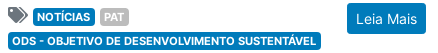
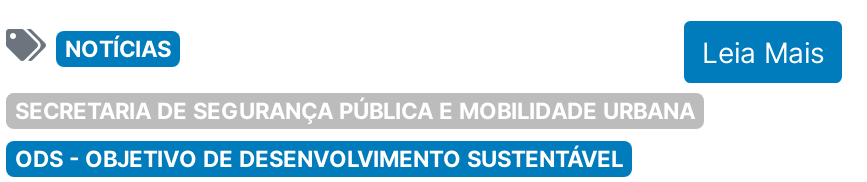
- PAT
+ SECRETARIA DE SEGURANÇA PÚBLICA E MOBILIDADE URBANA
